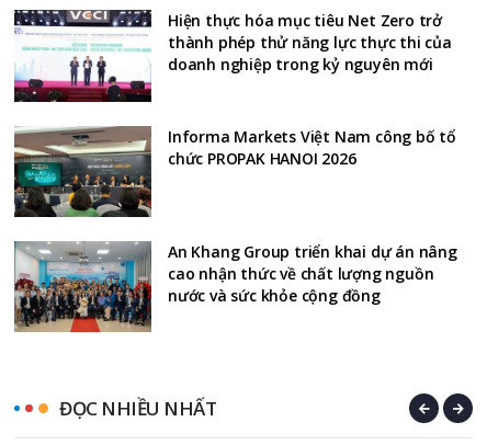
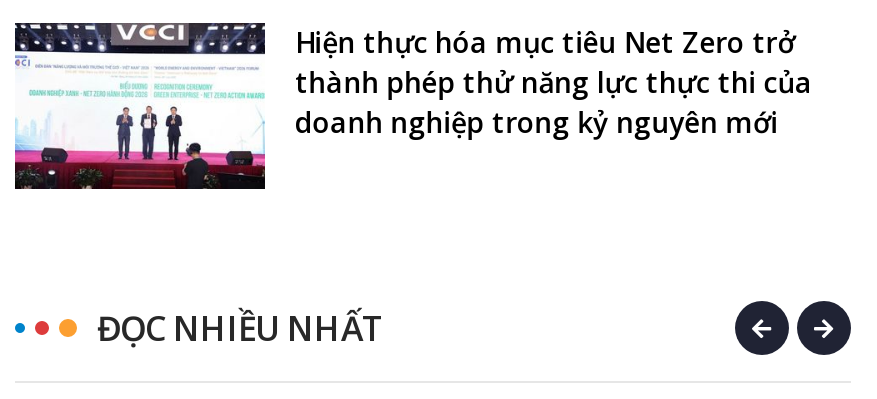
- [image]
- Informa Markets Việt Nam công bố tổ
- chức PROPAK HANOI 2026

- [image]
- An Khang Group triển khai dự án nâng
- cao nhận thức về chất lượng nguồn
- nước và sức khỏe cộng đồng
